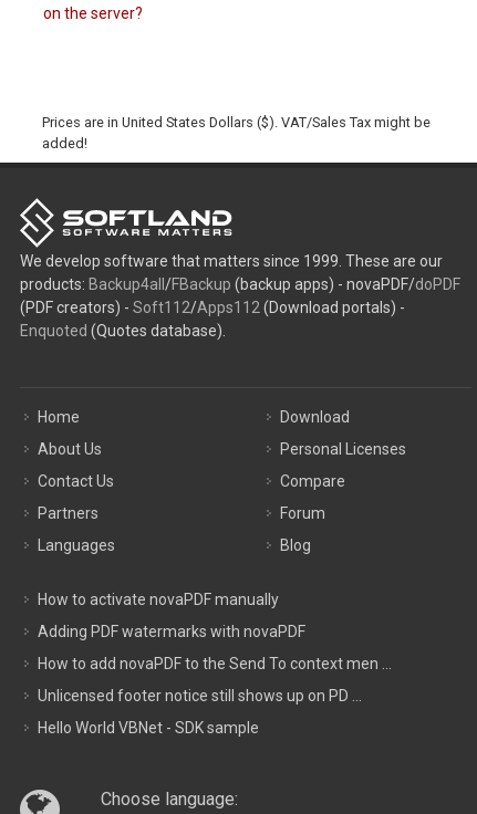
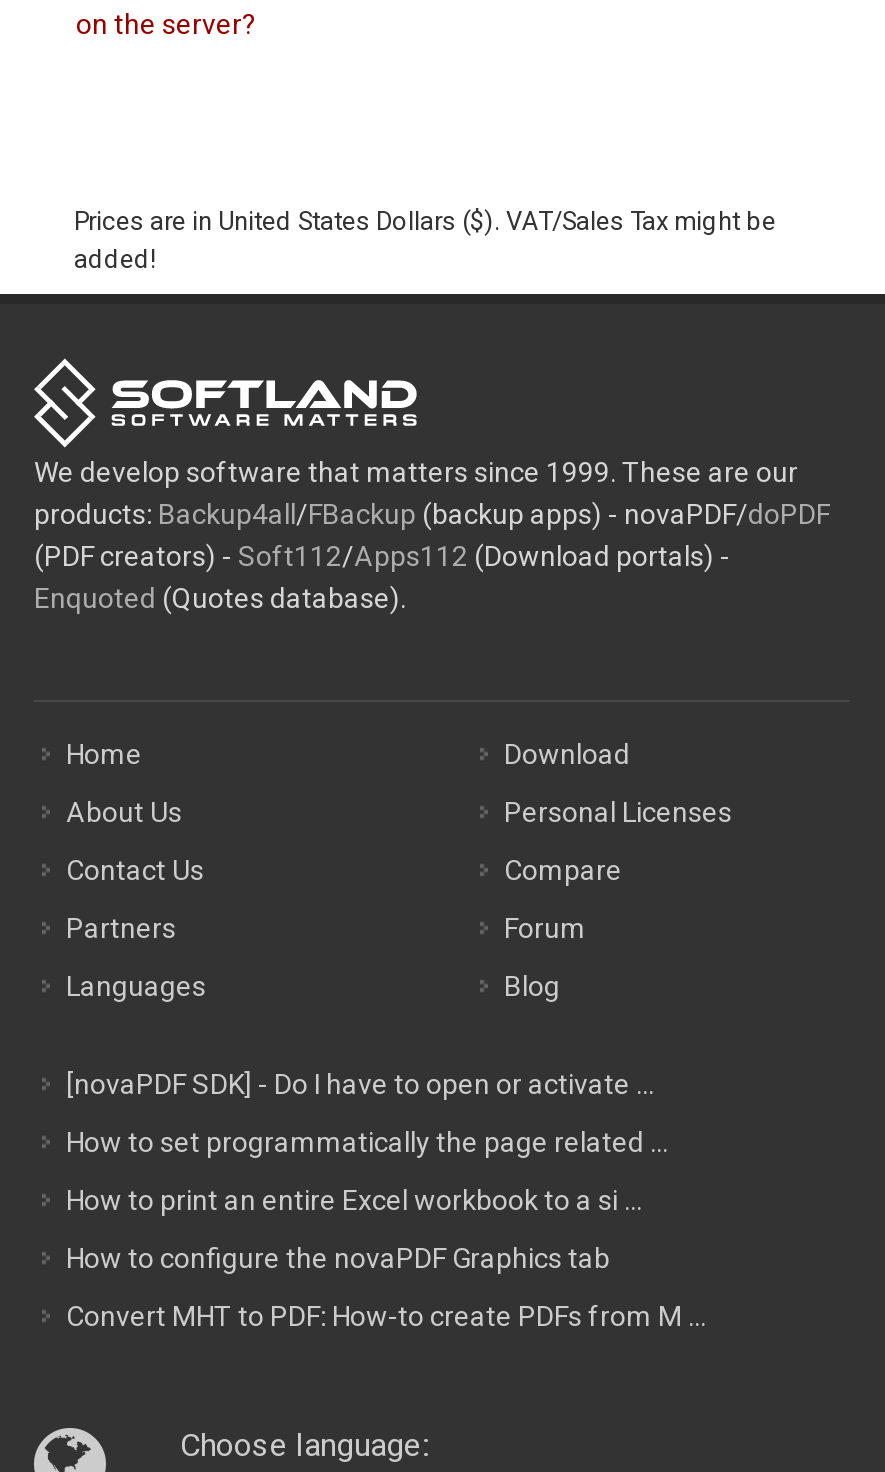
- How to activate novaPDF manually
+ [novaPDF SDK] - Do I have to open or activate ...

- Adding PDF watermarks with novaPDF
+ How to set programmatically the page related ...

- How to add novaPDF to the Send To context men ...
+ How to print an entire Excel workbook to a si ...

- Unlicensed footer notice still shows up on PD ...
+ How to configure the novaPDF Graphics tab

- Hello World VBNet - SDK sample
+ Convert MHT to PDF: How-to create PDFs from M ...
